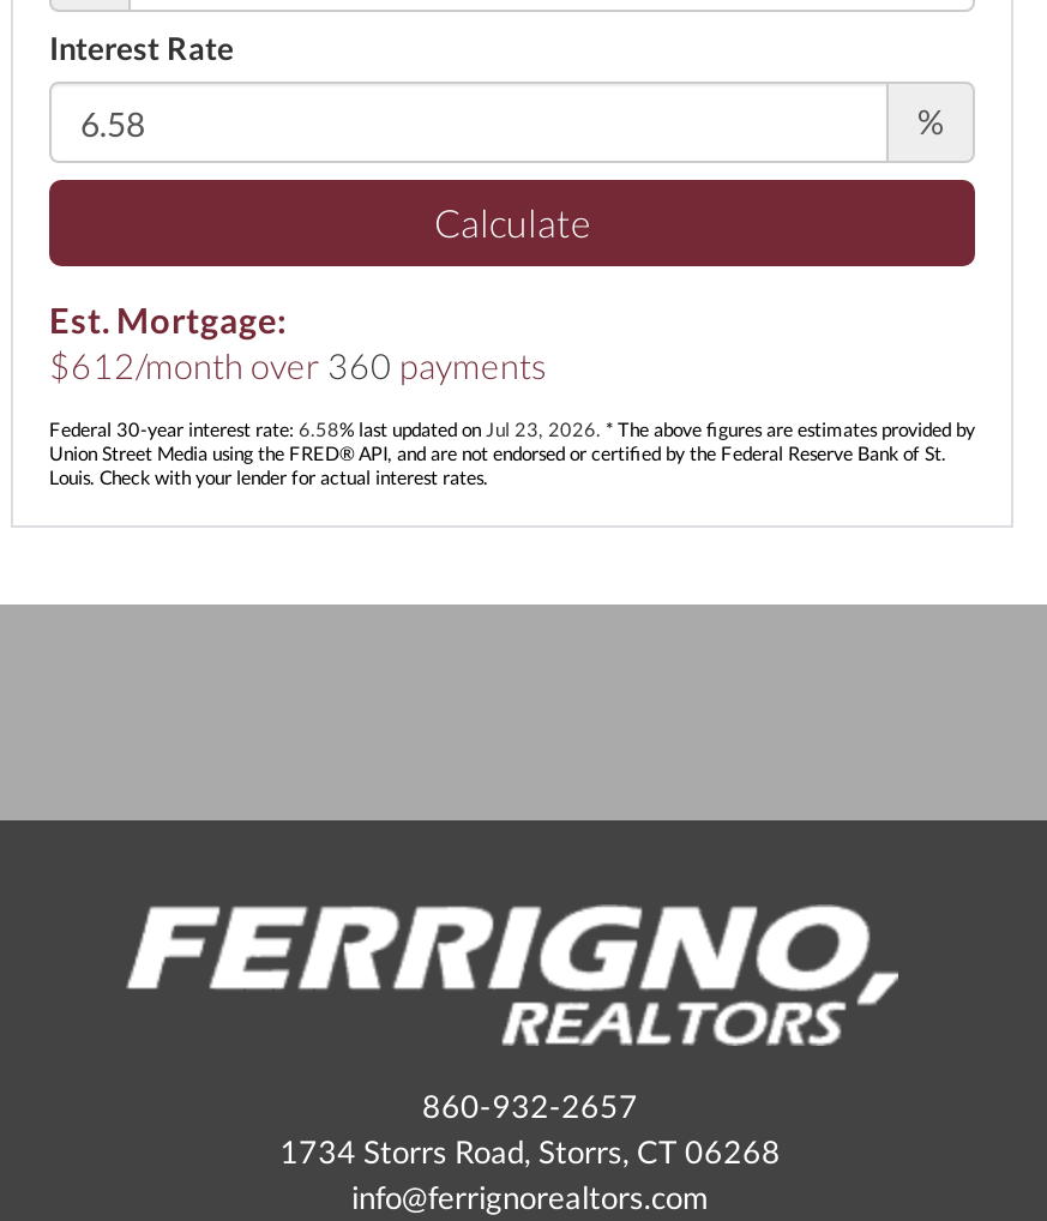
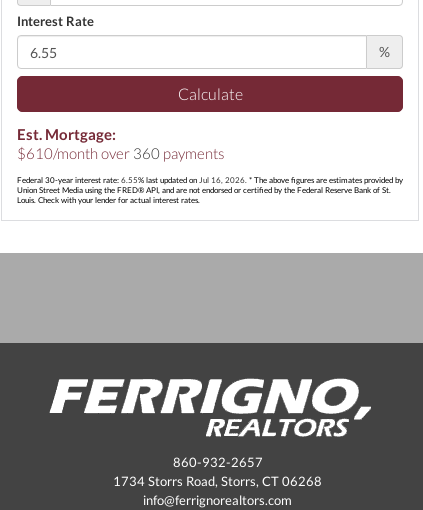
- $612/month over 360 payments
+ $610/month over 360 payments

- Federal 30-year interest rate: 6.58% last updated on Jul 23, 2026. * The above figures are estimates provided by
+ Federal 30-year interest rate: 6.55% last updated on Jul 16, 2026. * The above figures are estimates provided by
